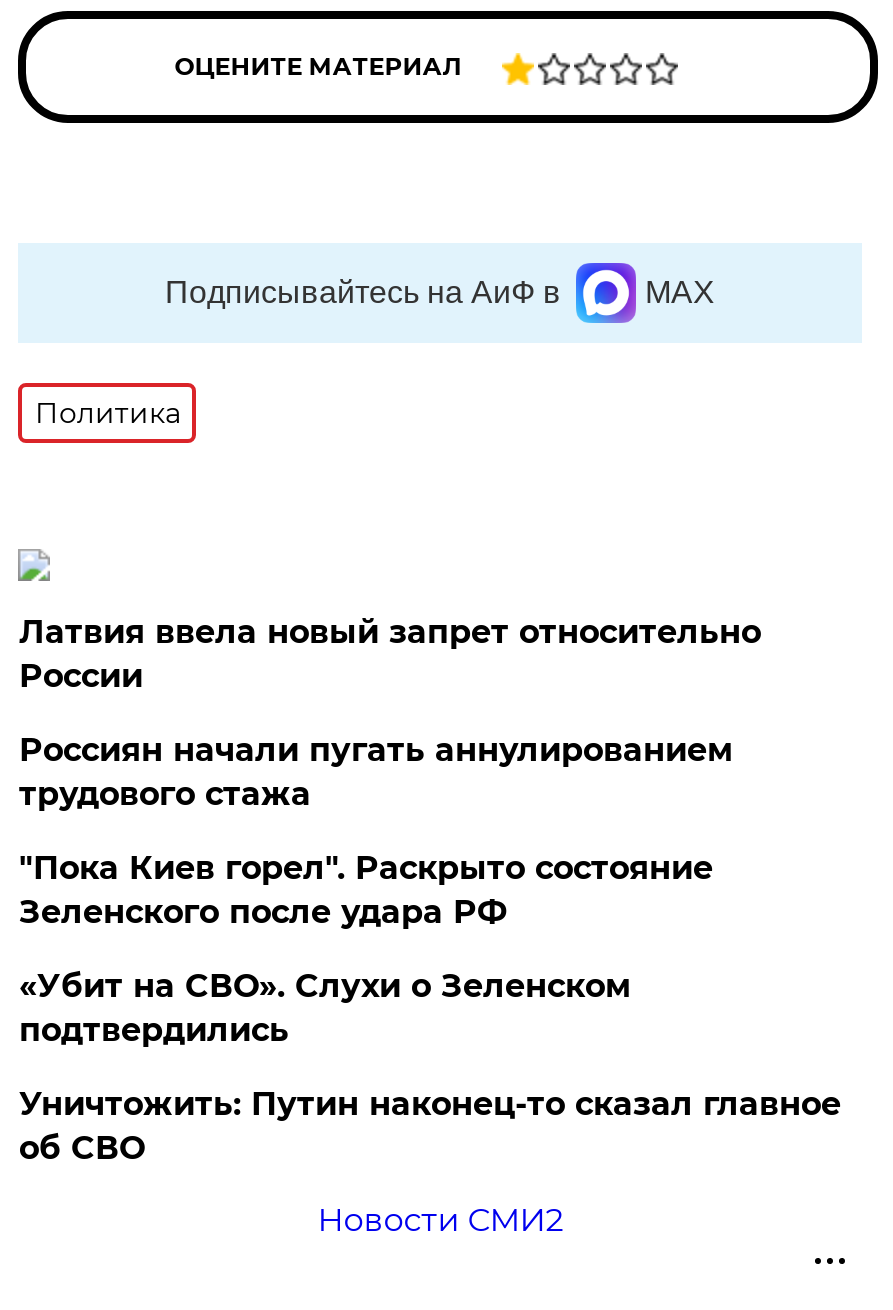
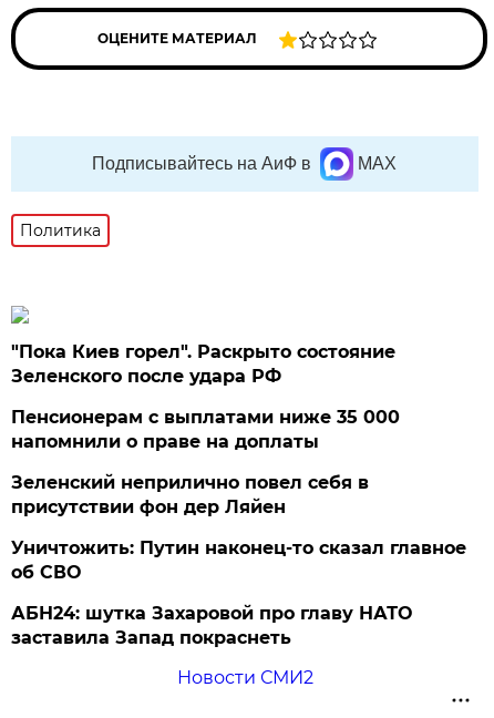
- Латвия ввела новый запрет относительно
- России
- Россиян начали пугать аннулированием
- трудового стажа

moved up: "Пока Киев горел". Раскрыто состояние | Зеленского после удара РФ

- «Убит на СВО». Слухи о Зеленском
- подтвердились
+ Пенсионерам с выплатами ниже 35 000
+ напомнили о праве на доплаты
+ Зеленский неприлично повел cебя в
+ присутствии фон дер Ляйен

moved up: Уничтожить: Путин наконец-то сказал главное | об СВО

+ АБН24: шутка Захаровой про главу НАТО
+ заставила Запад покраснеть
